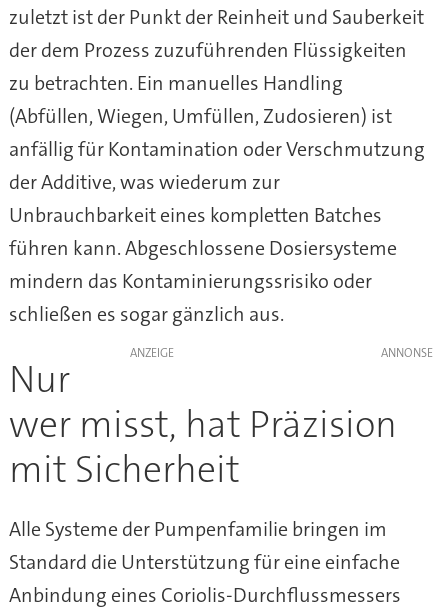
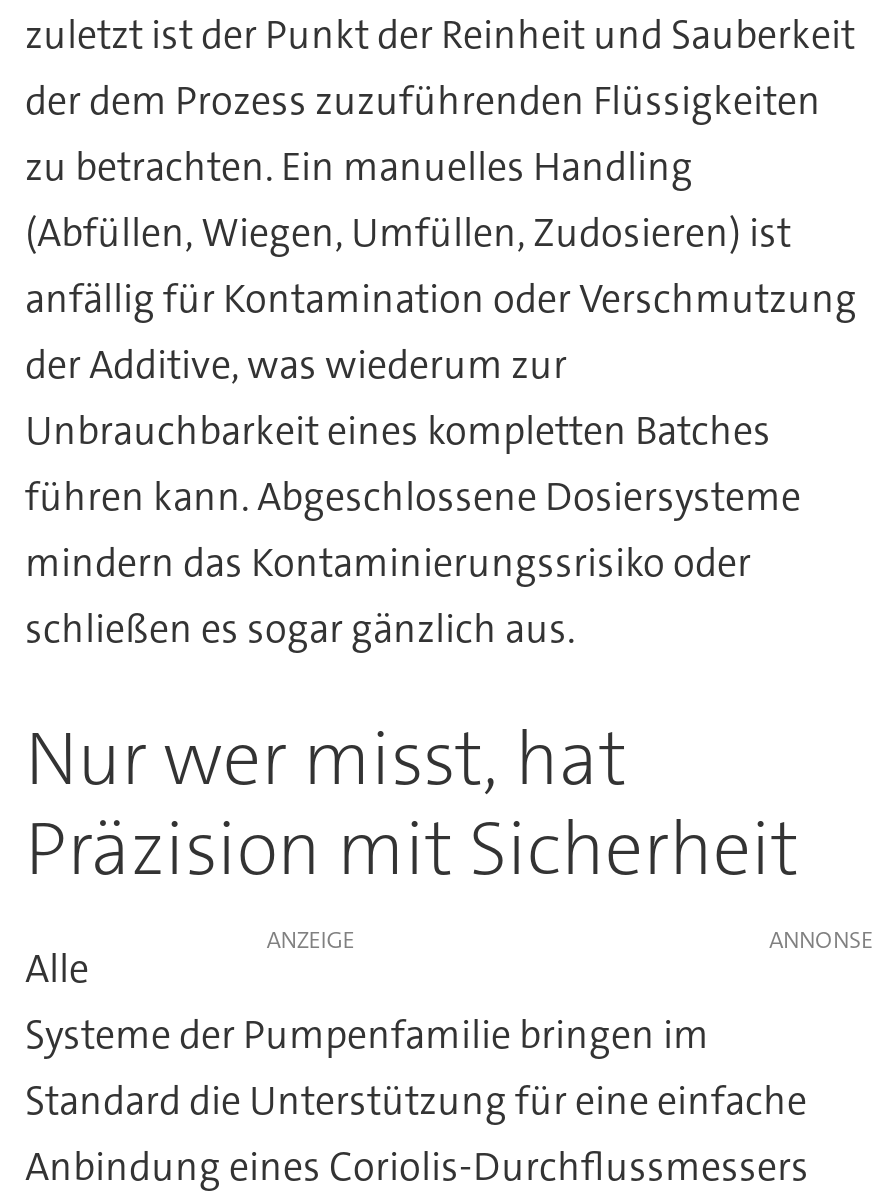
+ Nur wer misst, hat
+ Präzision mit Sicherheit

moved down: ANZEIGE

- Nur
- wer misst, hat Präzision
- mit Sicherheit
- Alle Systeme der Pumpenfamilie bringen im
+ Alle
+ Systeme der Pumpenfamilie bringen im
